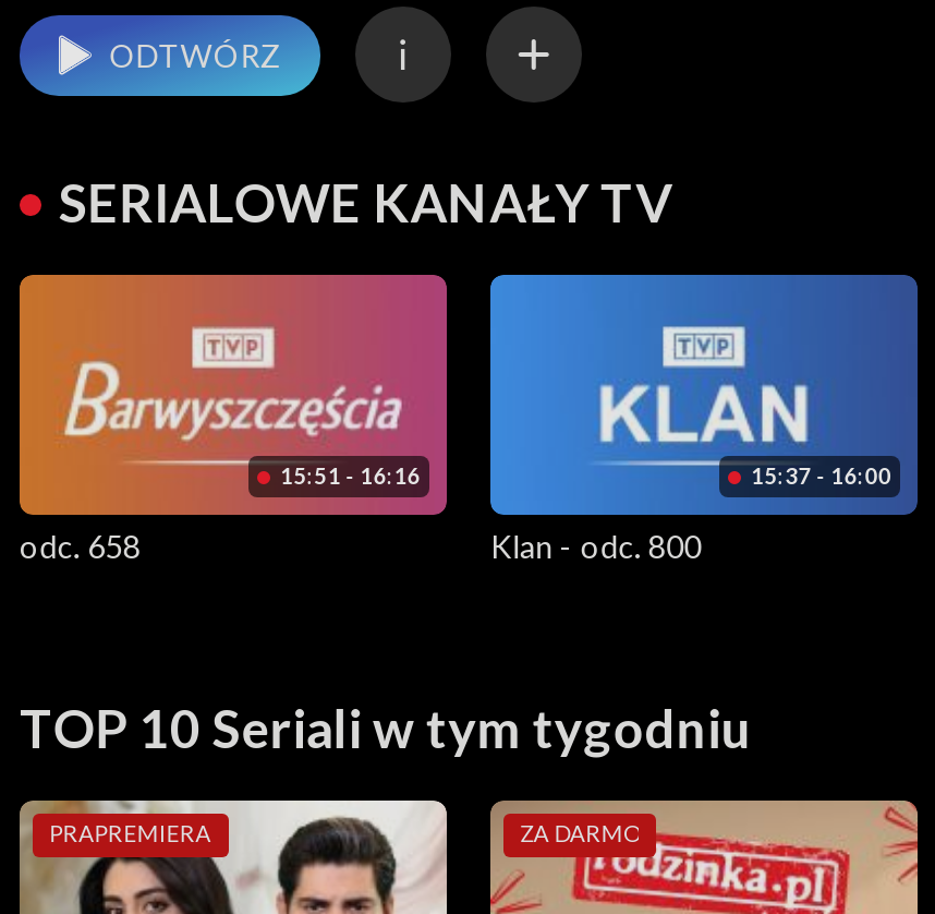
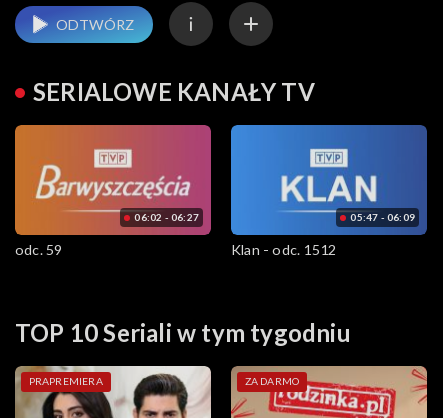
- 15:51 - 16:16
+ 06:02 - 06:27

- 15:37 - 16:00
+ 05:47 - 06:09

- odc. 658
+ odc. 59

- Klan - odc. 800
+ Klan - odc. 1512
